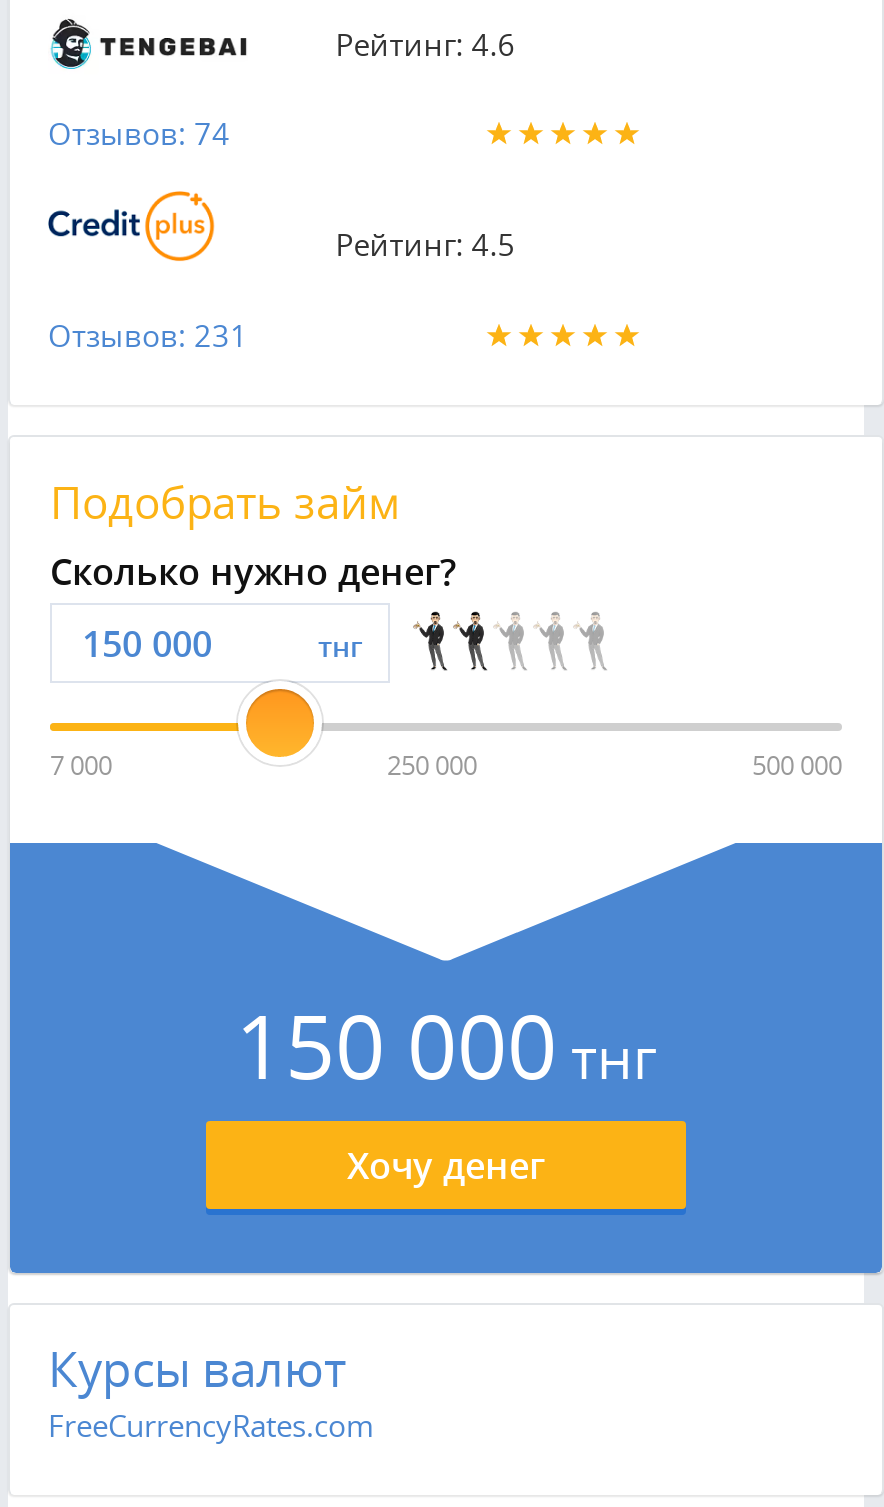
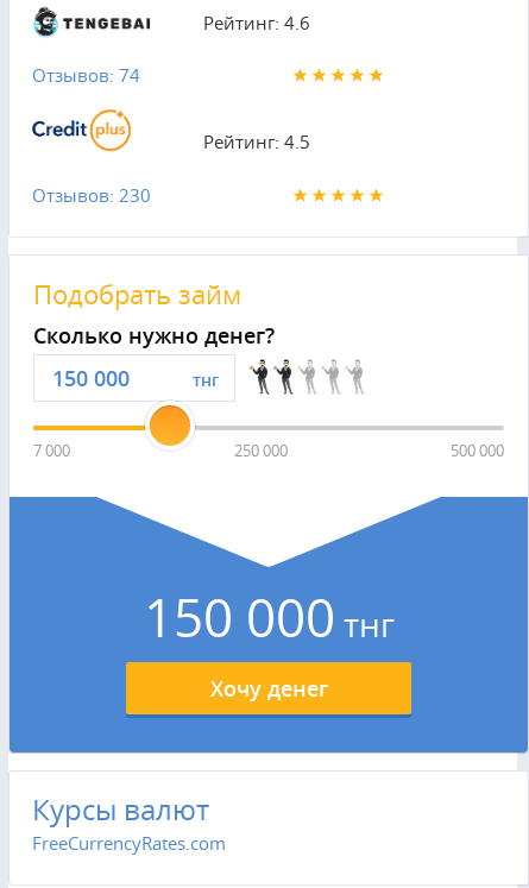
- Отзывов: 231
+ Отзывов: 230
